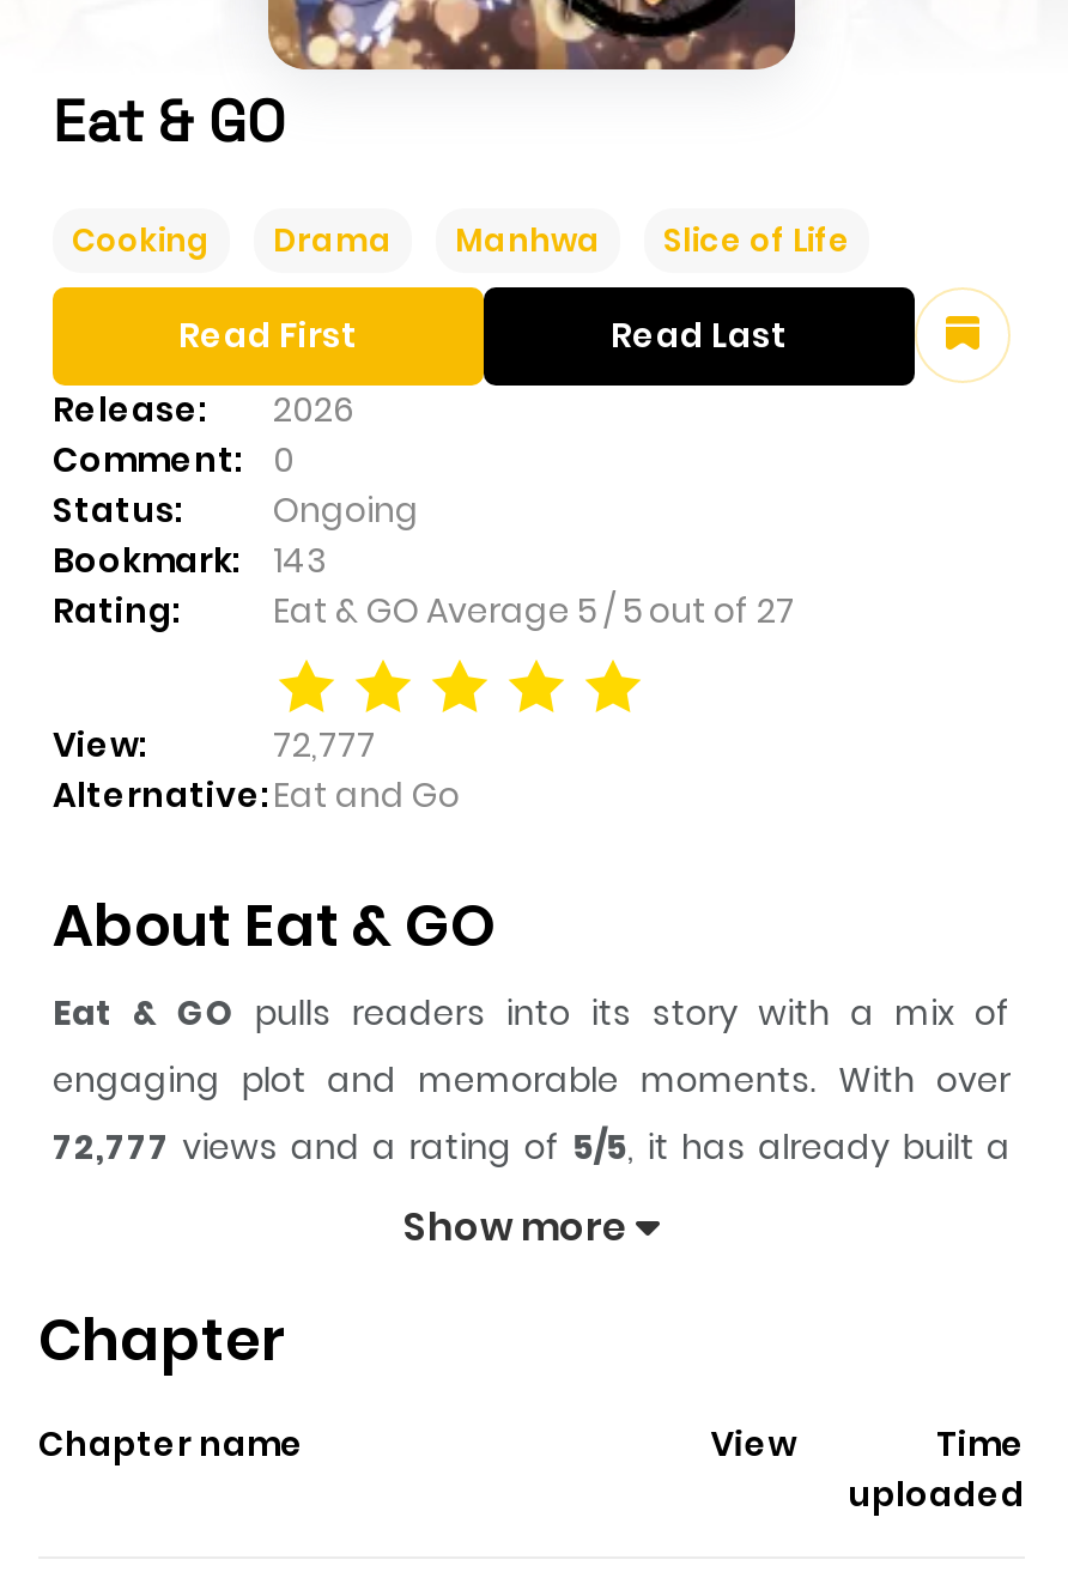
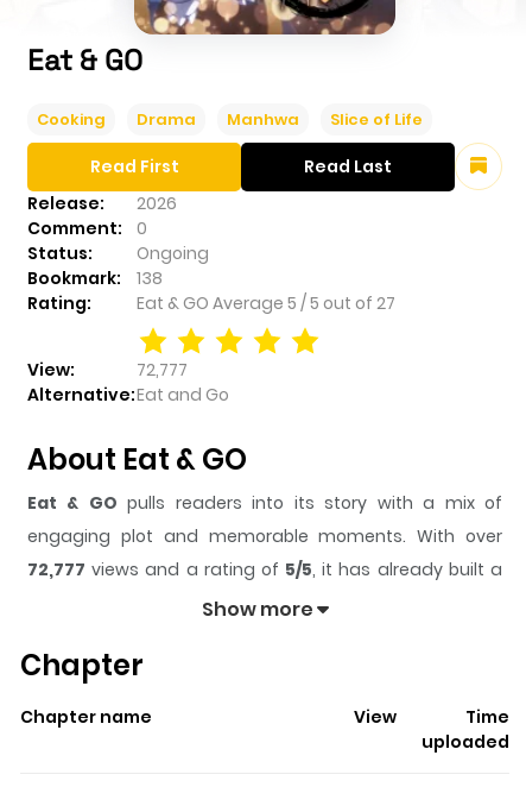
- Bookmark: 143
+ Bookmark: 138
